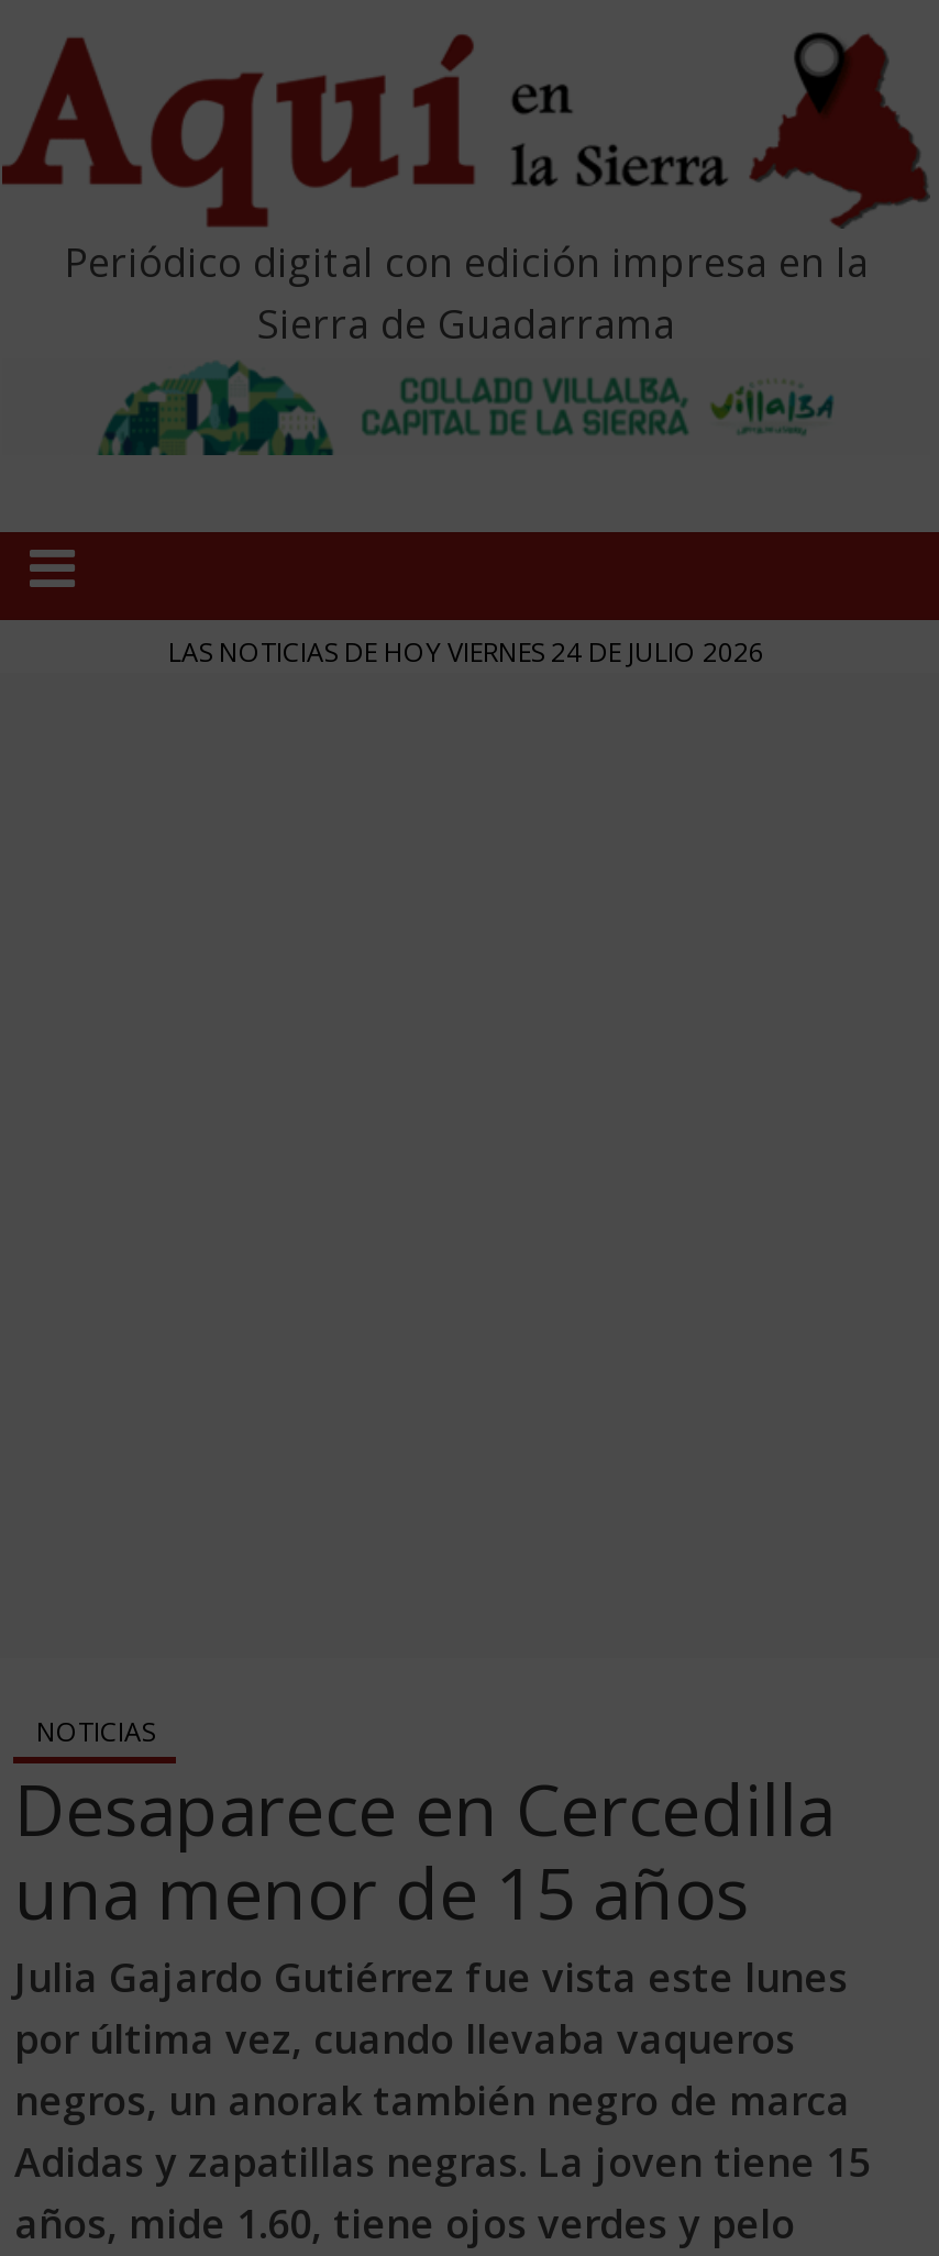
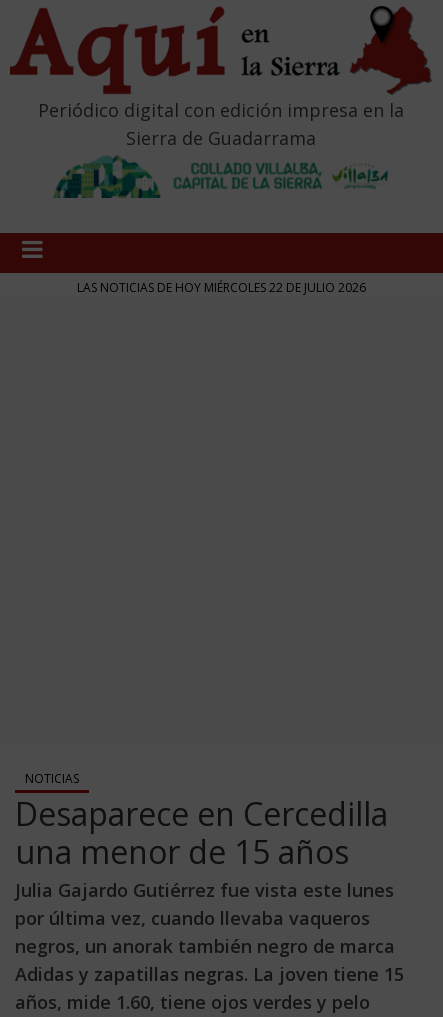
- LAS NOTICIAS DE HOY VIERNES 24 DE JULIO 2026
+ LAS NOTICIAS DE HOY MIÉRCOLES 22 DE JULIO 2026
